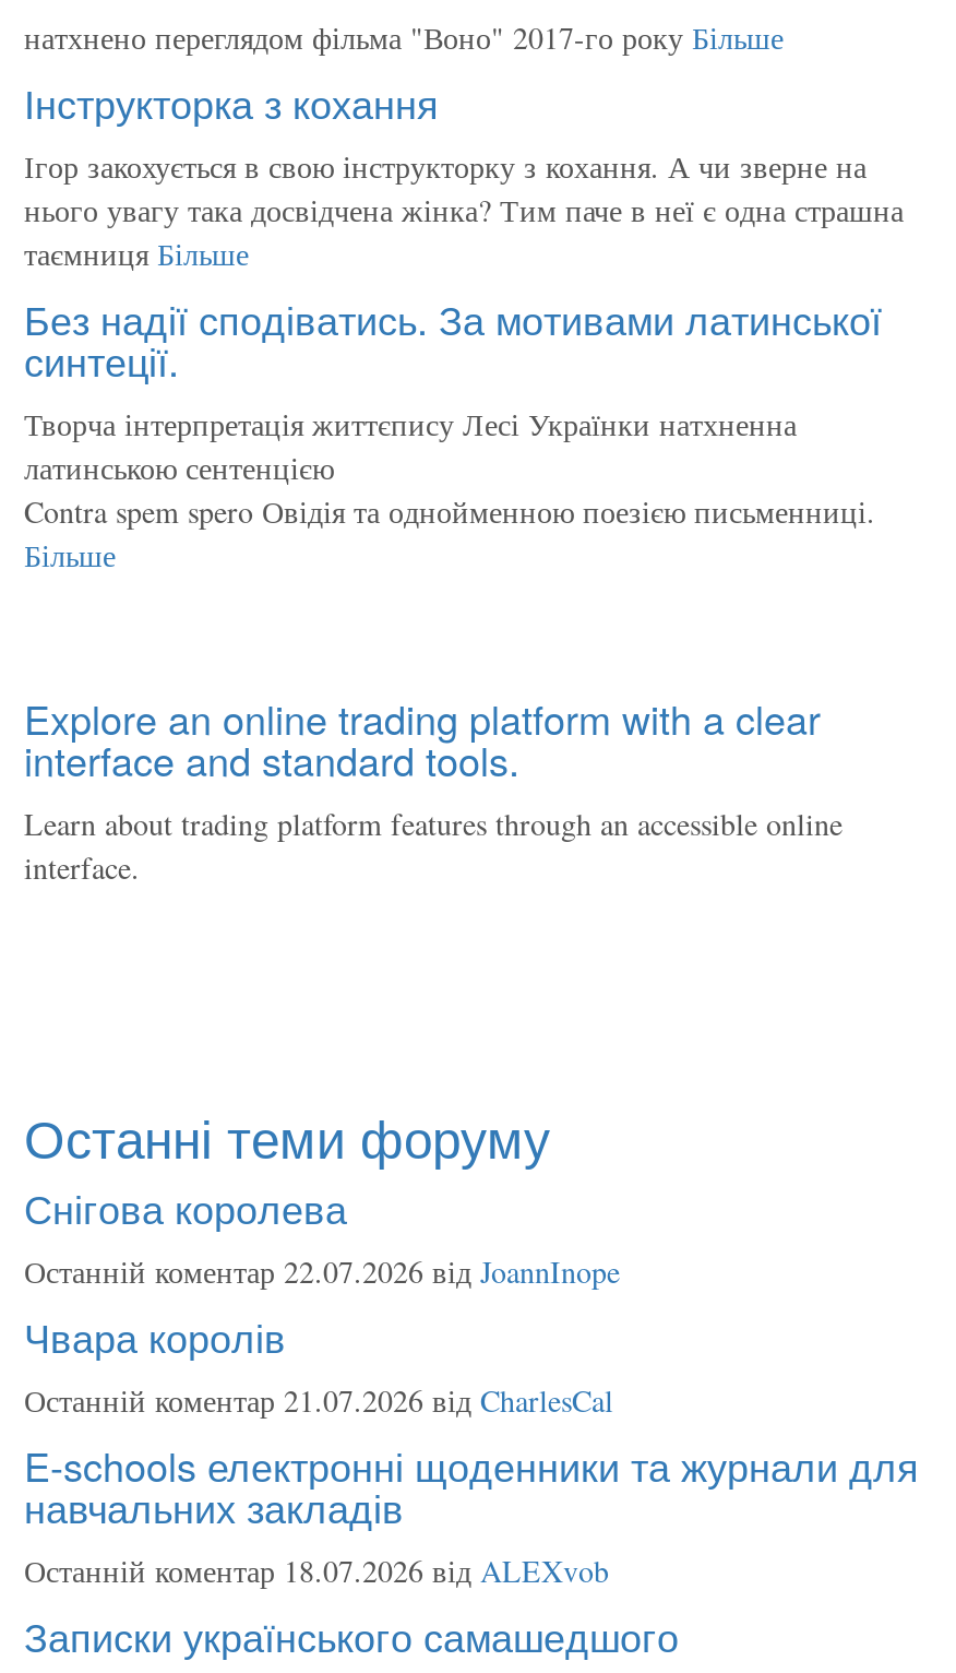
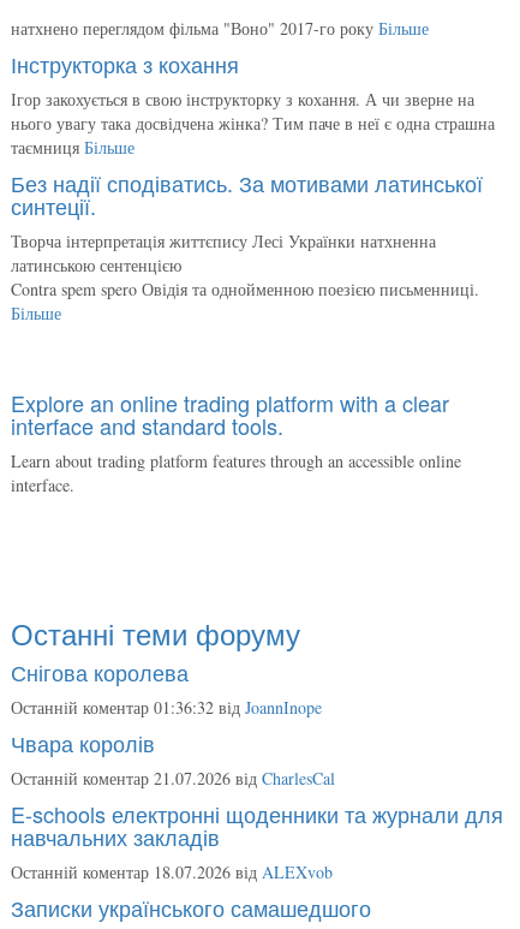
- Останній коментар 22.07.2026 від JoannInope
+ Останній коментар 01:36:32 від JoannInope
